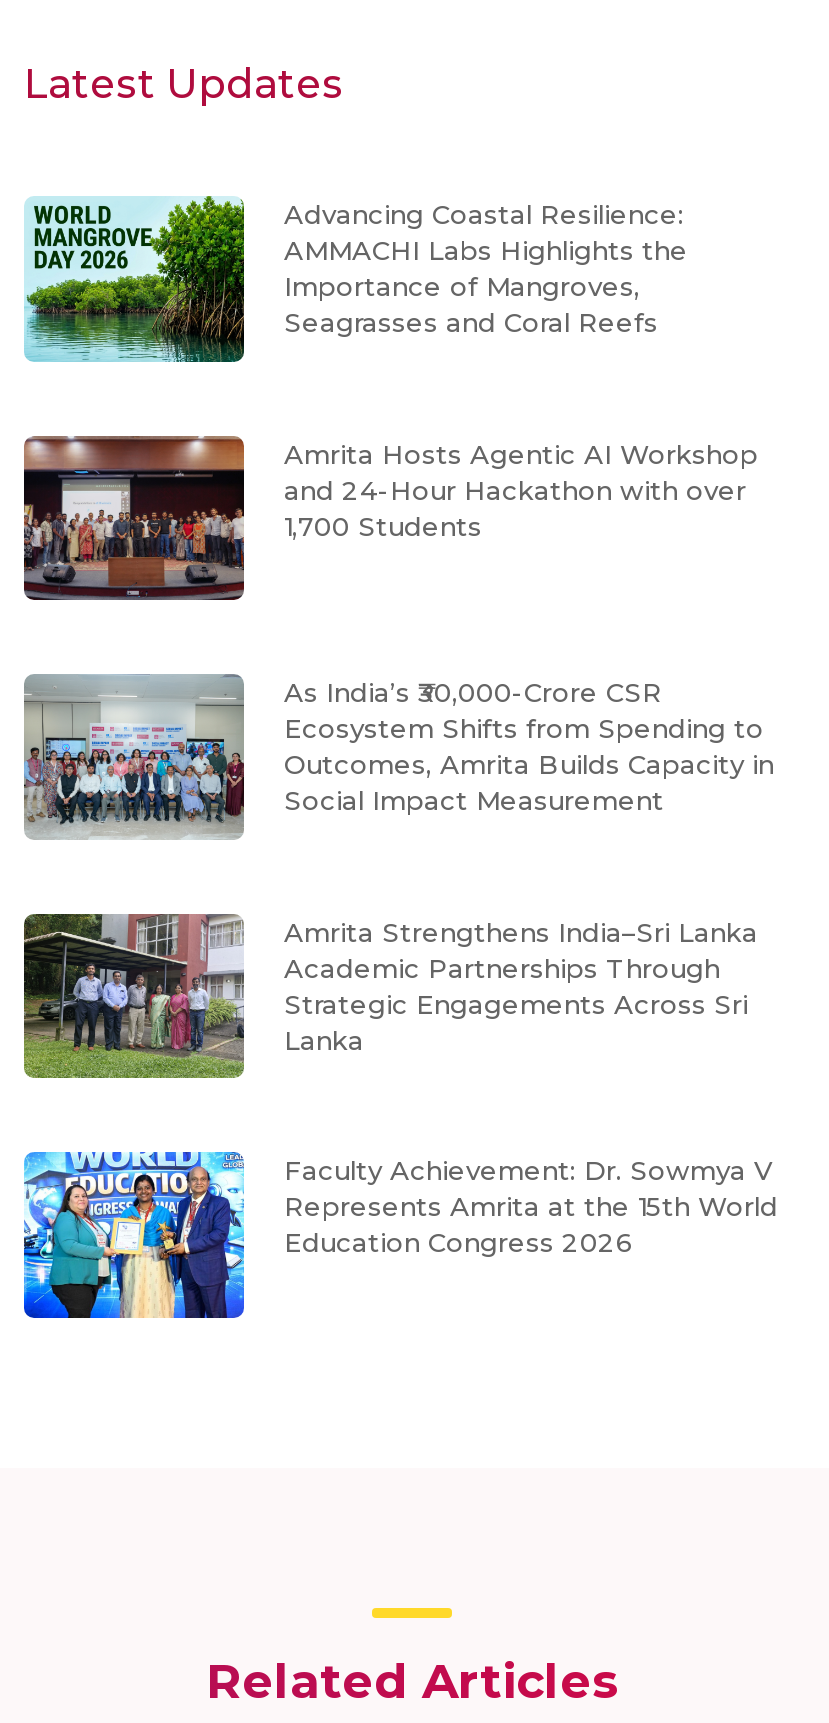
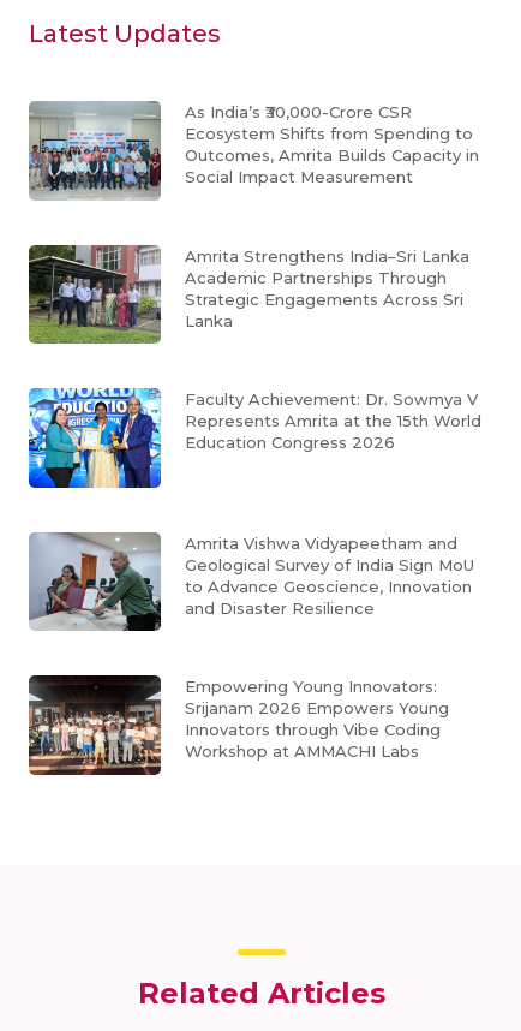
- [image]
- Advancing Coastal Resilience:
- AMMACHI Labs Highlights the
- Importance of Mangroves,
- Seagrasses and Coral Reefs

- [image]
- Amrita Hosts Agentic AI Workshop
- and 24-Hour Hackathon with over
- 1,700 Students

moved up: [image] | As India’s ₹30,000-Crore CSR | Ecosystem Shifts from Spending to | ... | Represents Amrita at the 15th World | Education Congress 2026

+ [image]
+ Empowering Young Innovators:
+ Srijanam 2026 Empowers Young
+ Innovators through Vibe Coding
+ Workshop at AMMACHI Labs

+ [image]
+ Amrita Vishwa Vidyapeetham and
+ Geological Survey of India Sign MoU
+ to Advance Geoscience, Innovation
+ and Disaster Resilience
